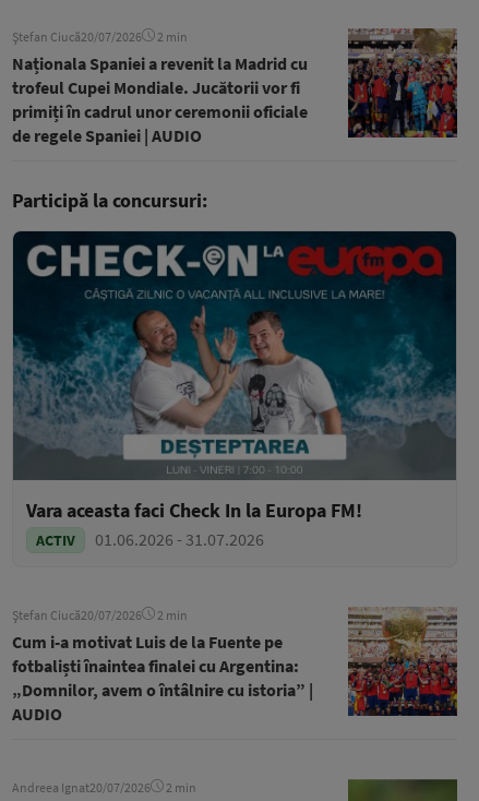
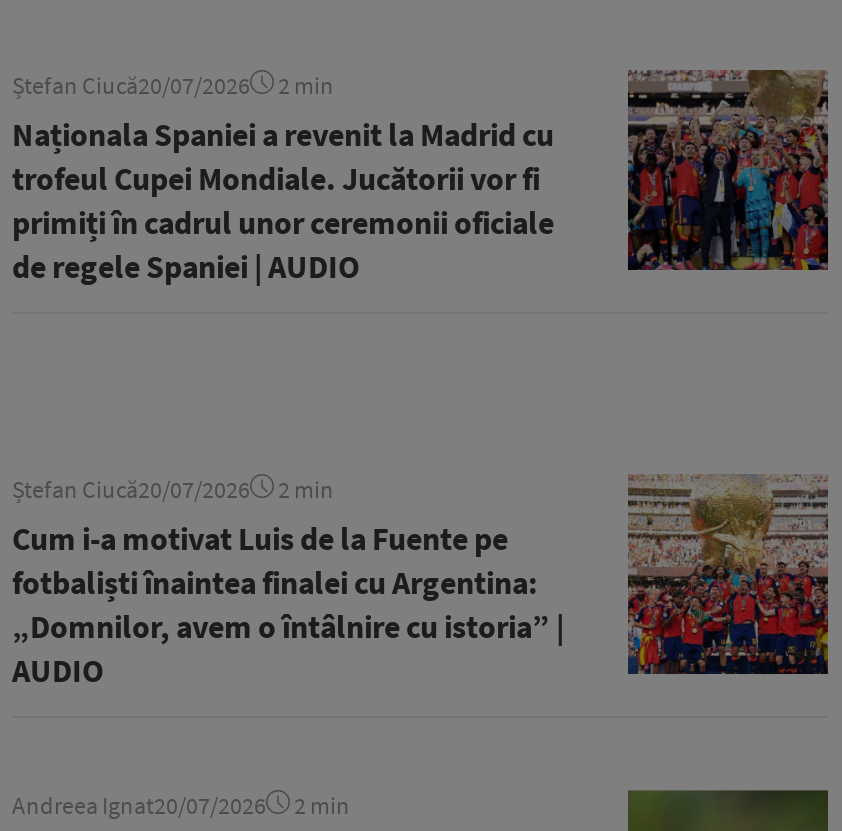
- Participă la concursuri:

- [image]
- Vara aceasta faci Check In la Europa FM!
- ACTIV
- 01.06.2026 - 31.07.2026
